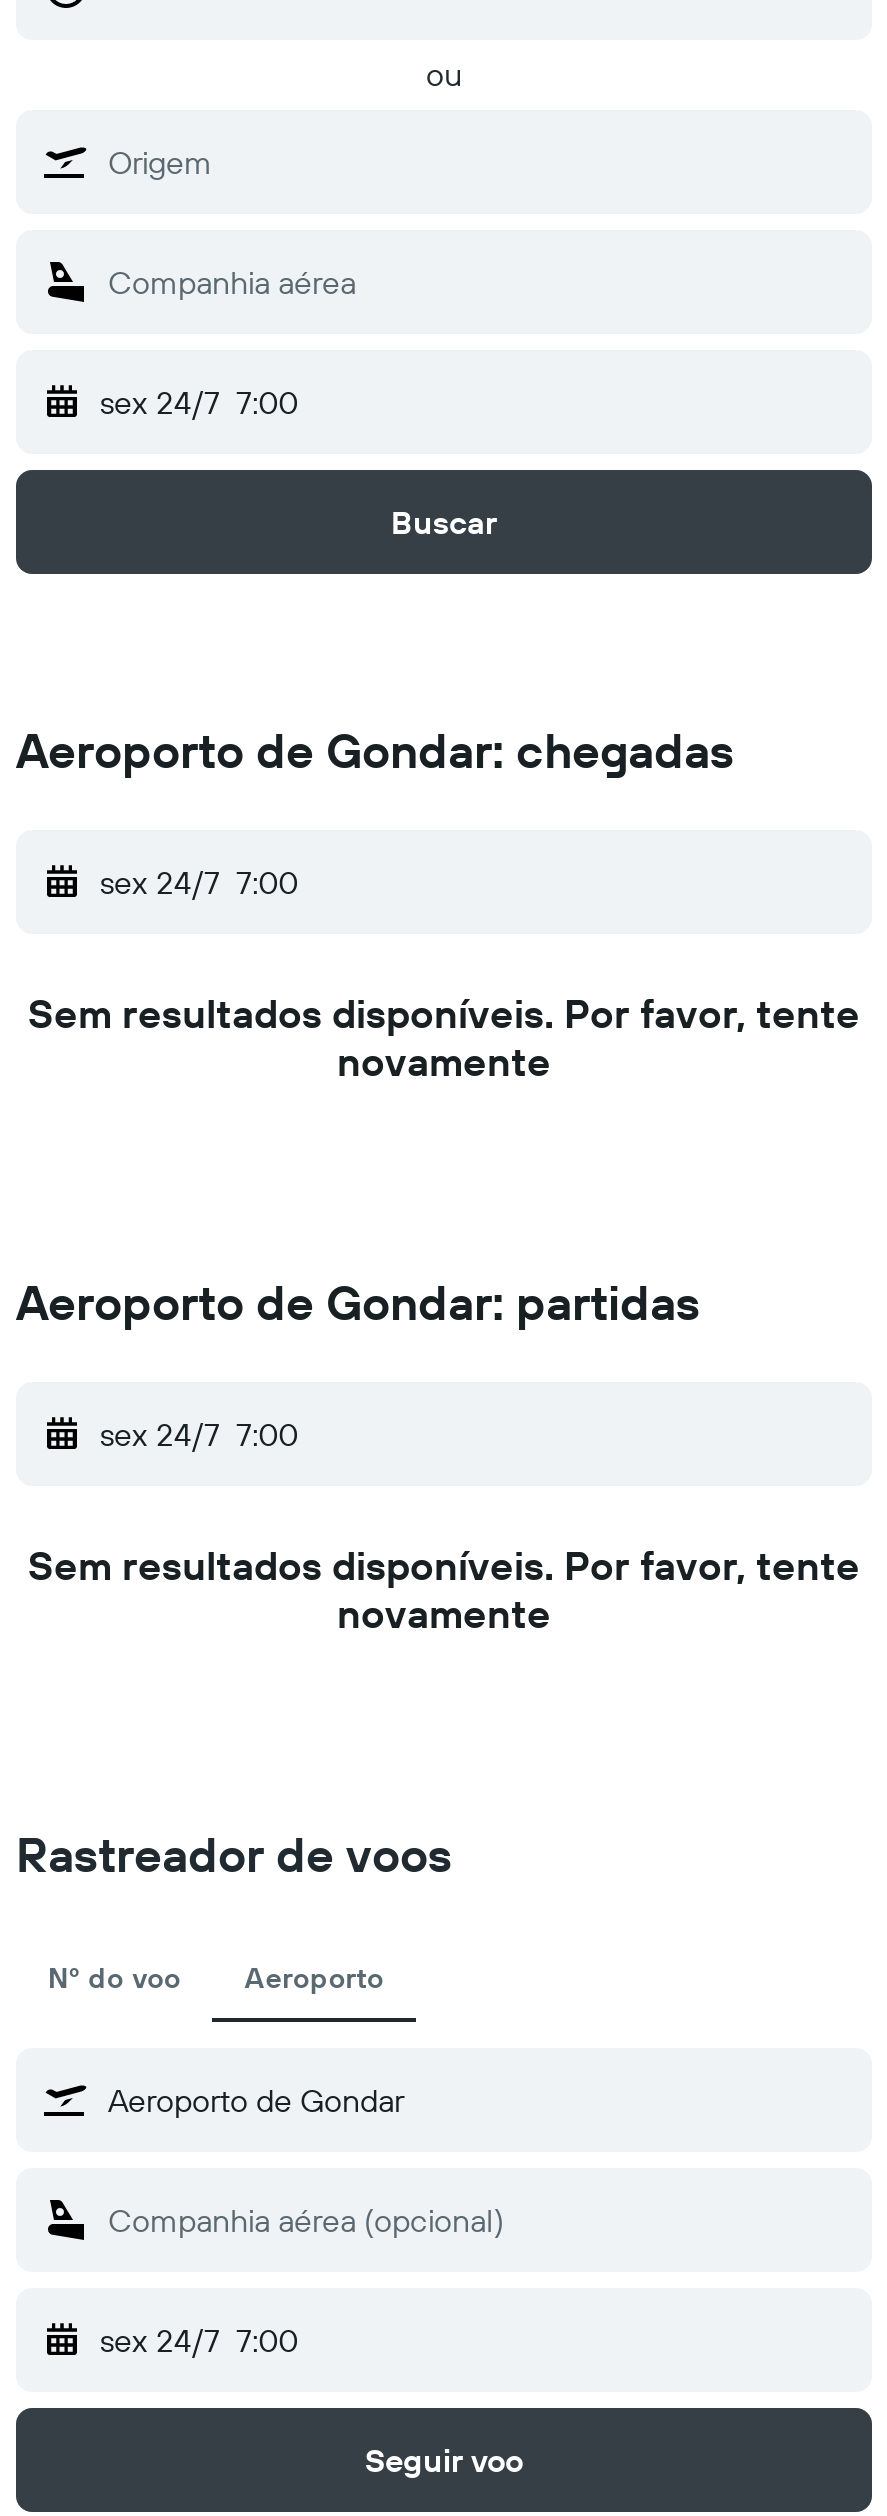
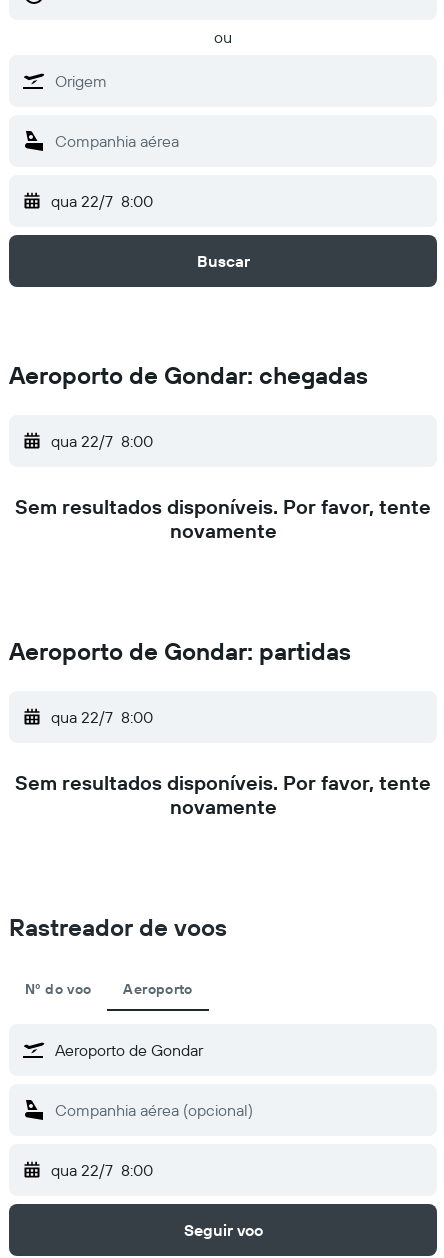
- sex 24/7 7:00
+ qua 22/7 8:00

- sex 24/7 7:00
+ qua 22/7 8:00

- sex 24/7 7:00
+ qua 22/7 8:00

- sex 24/7 7:00
+ qua 22/7 8:00
